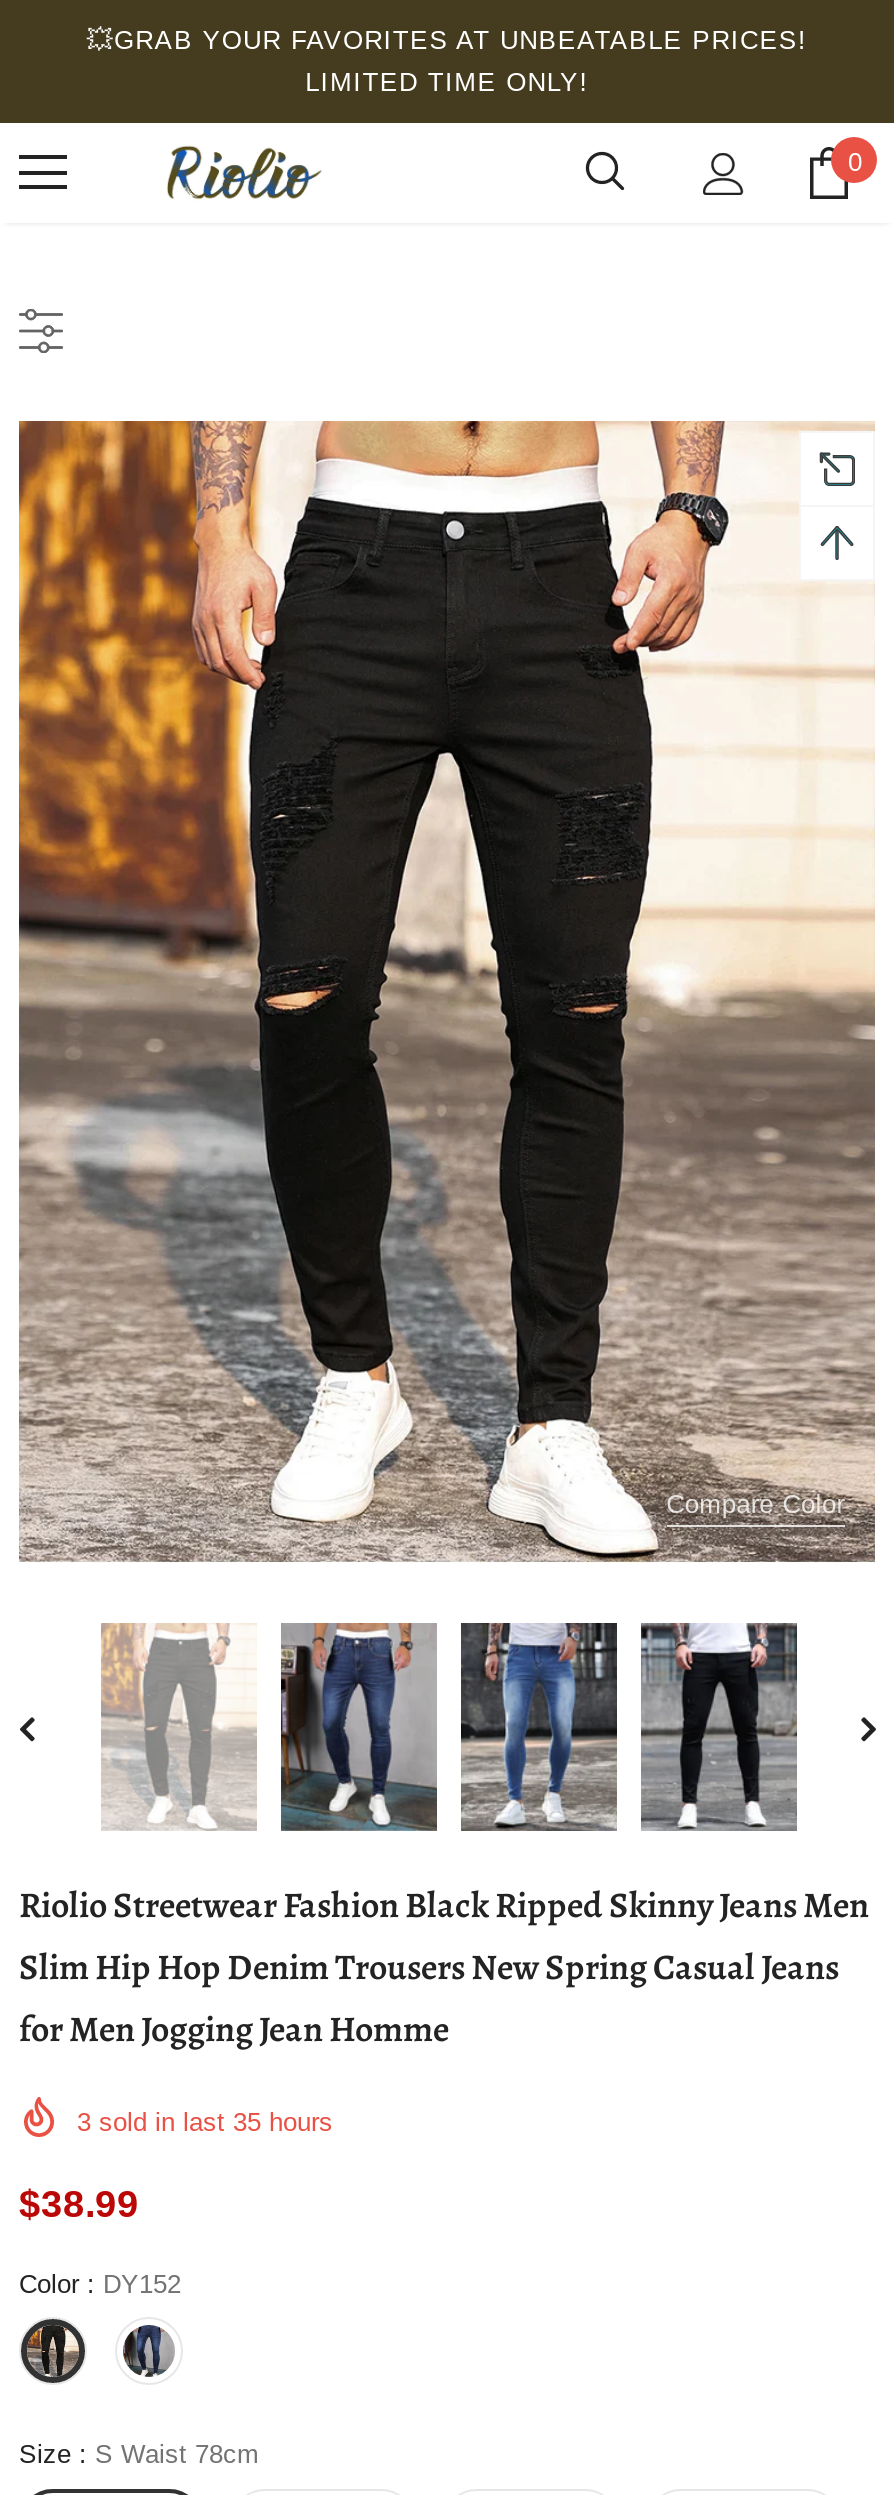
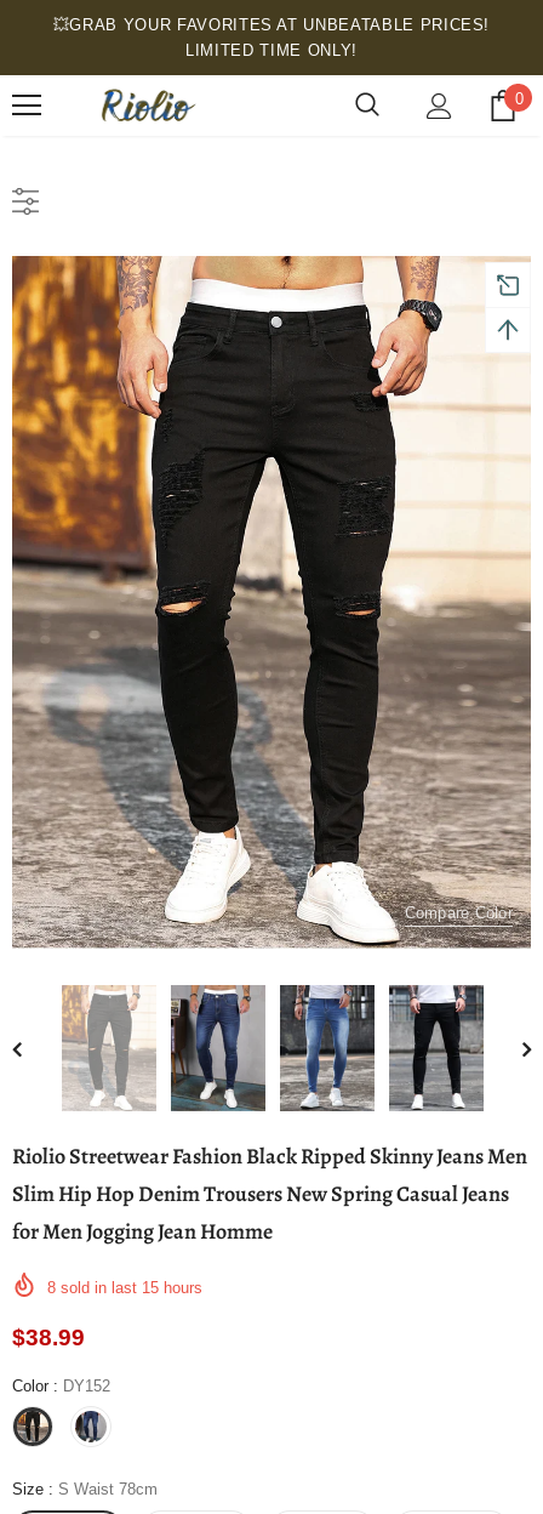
- 3 sold in last 35 hours
+ 8 sold in last 15 hours
